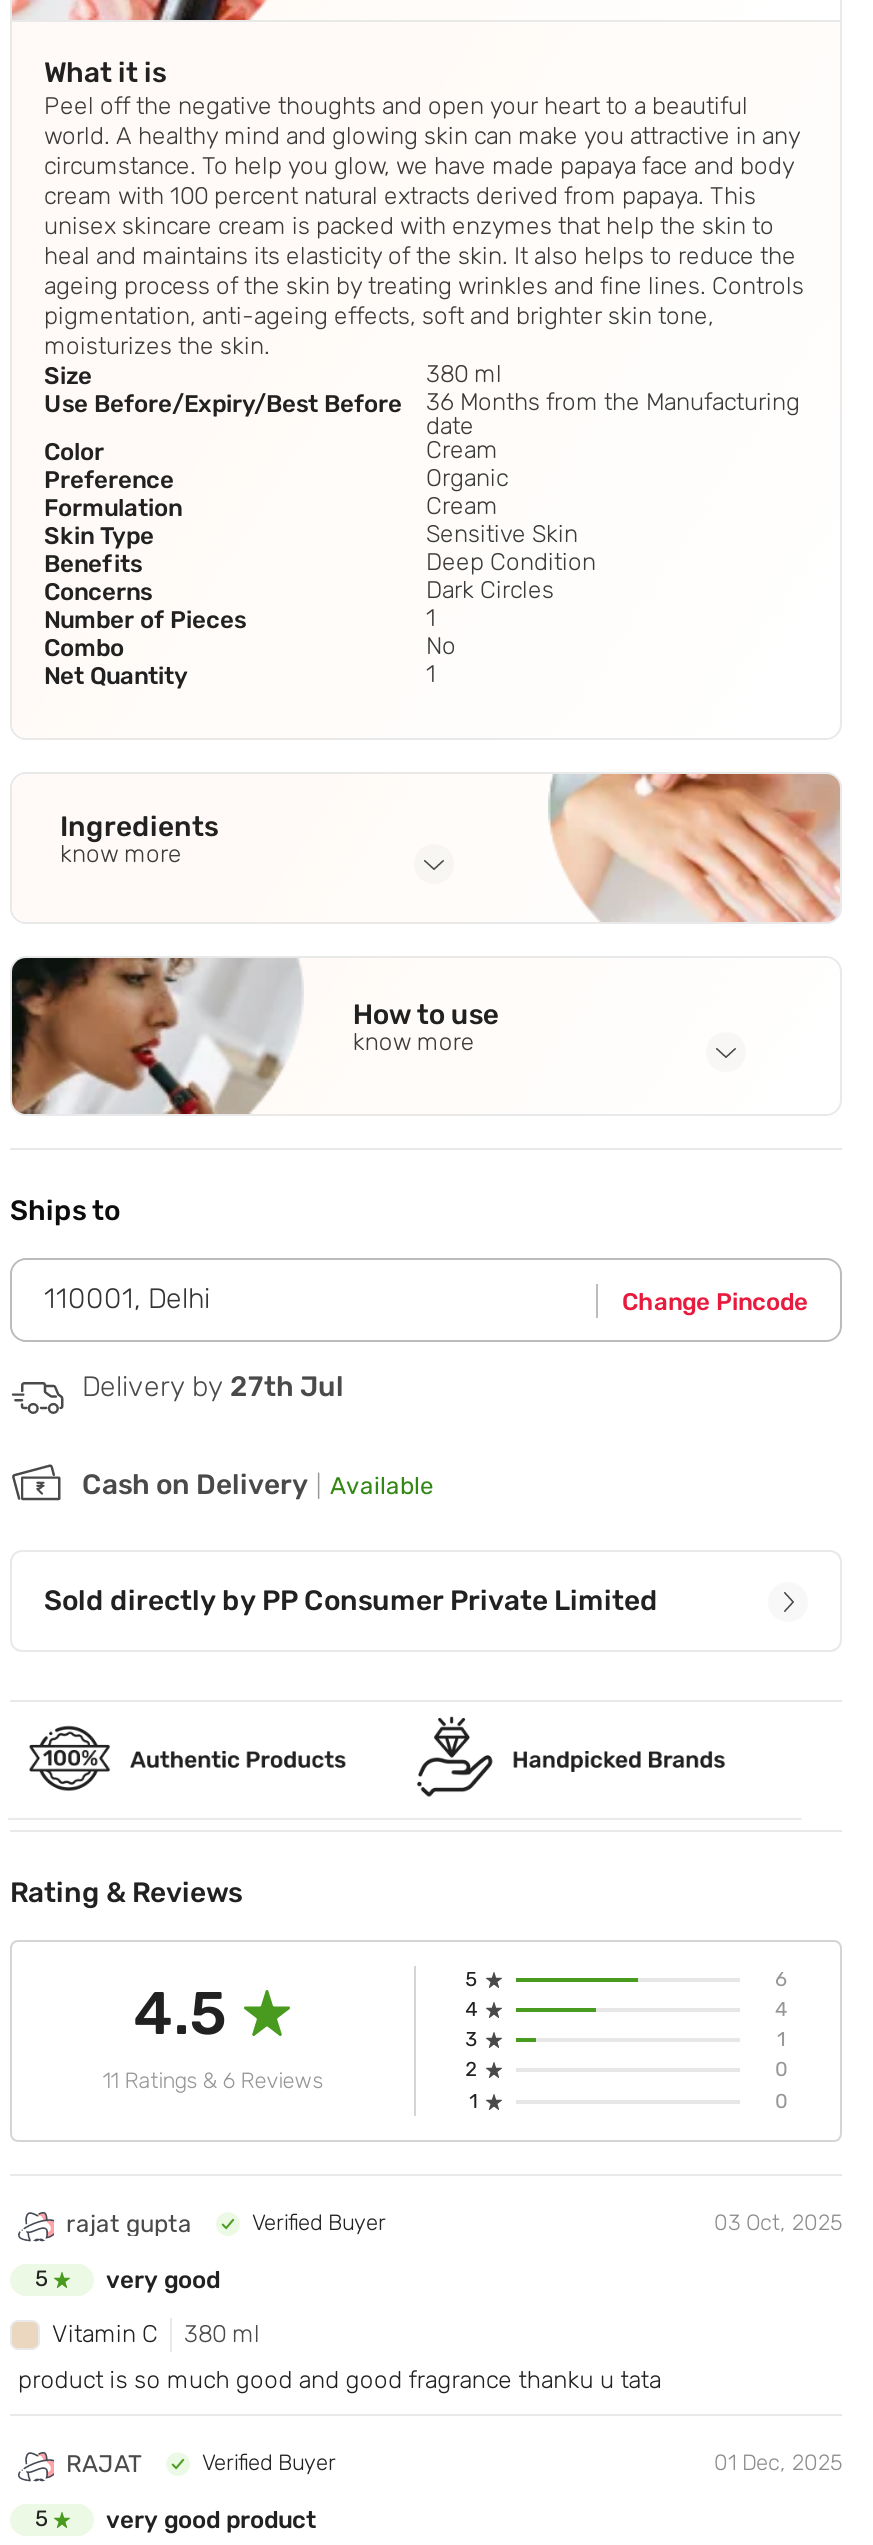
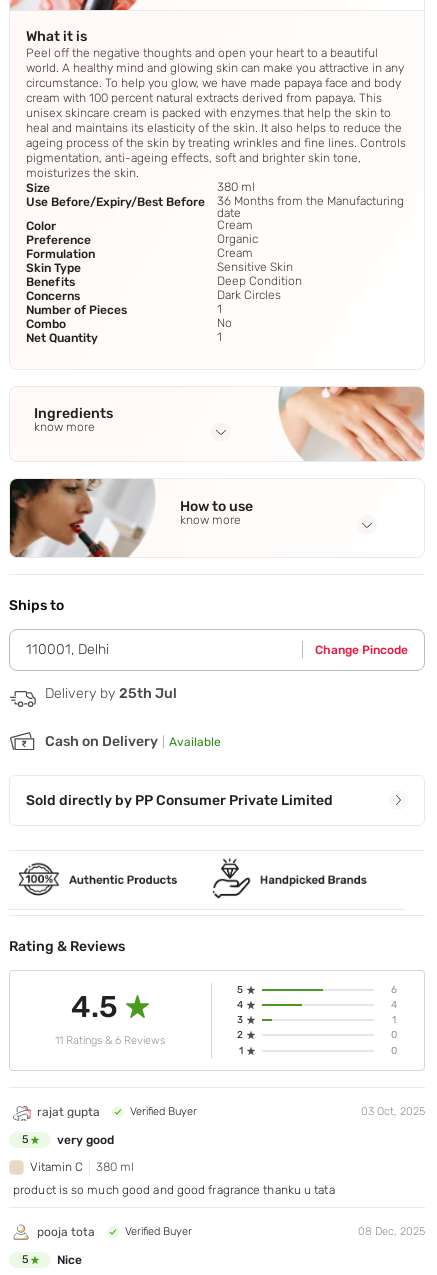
- Delivery by 27th Jul
+ Delivery by 25th Jul

- RAJAT
+ pooja tota

- 01 Dec, 2025
+ 08 Dec, 2025

- very good product
+ Nice
